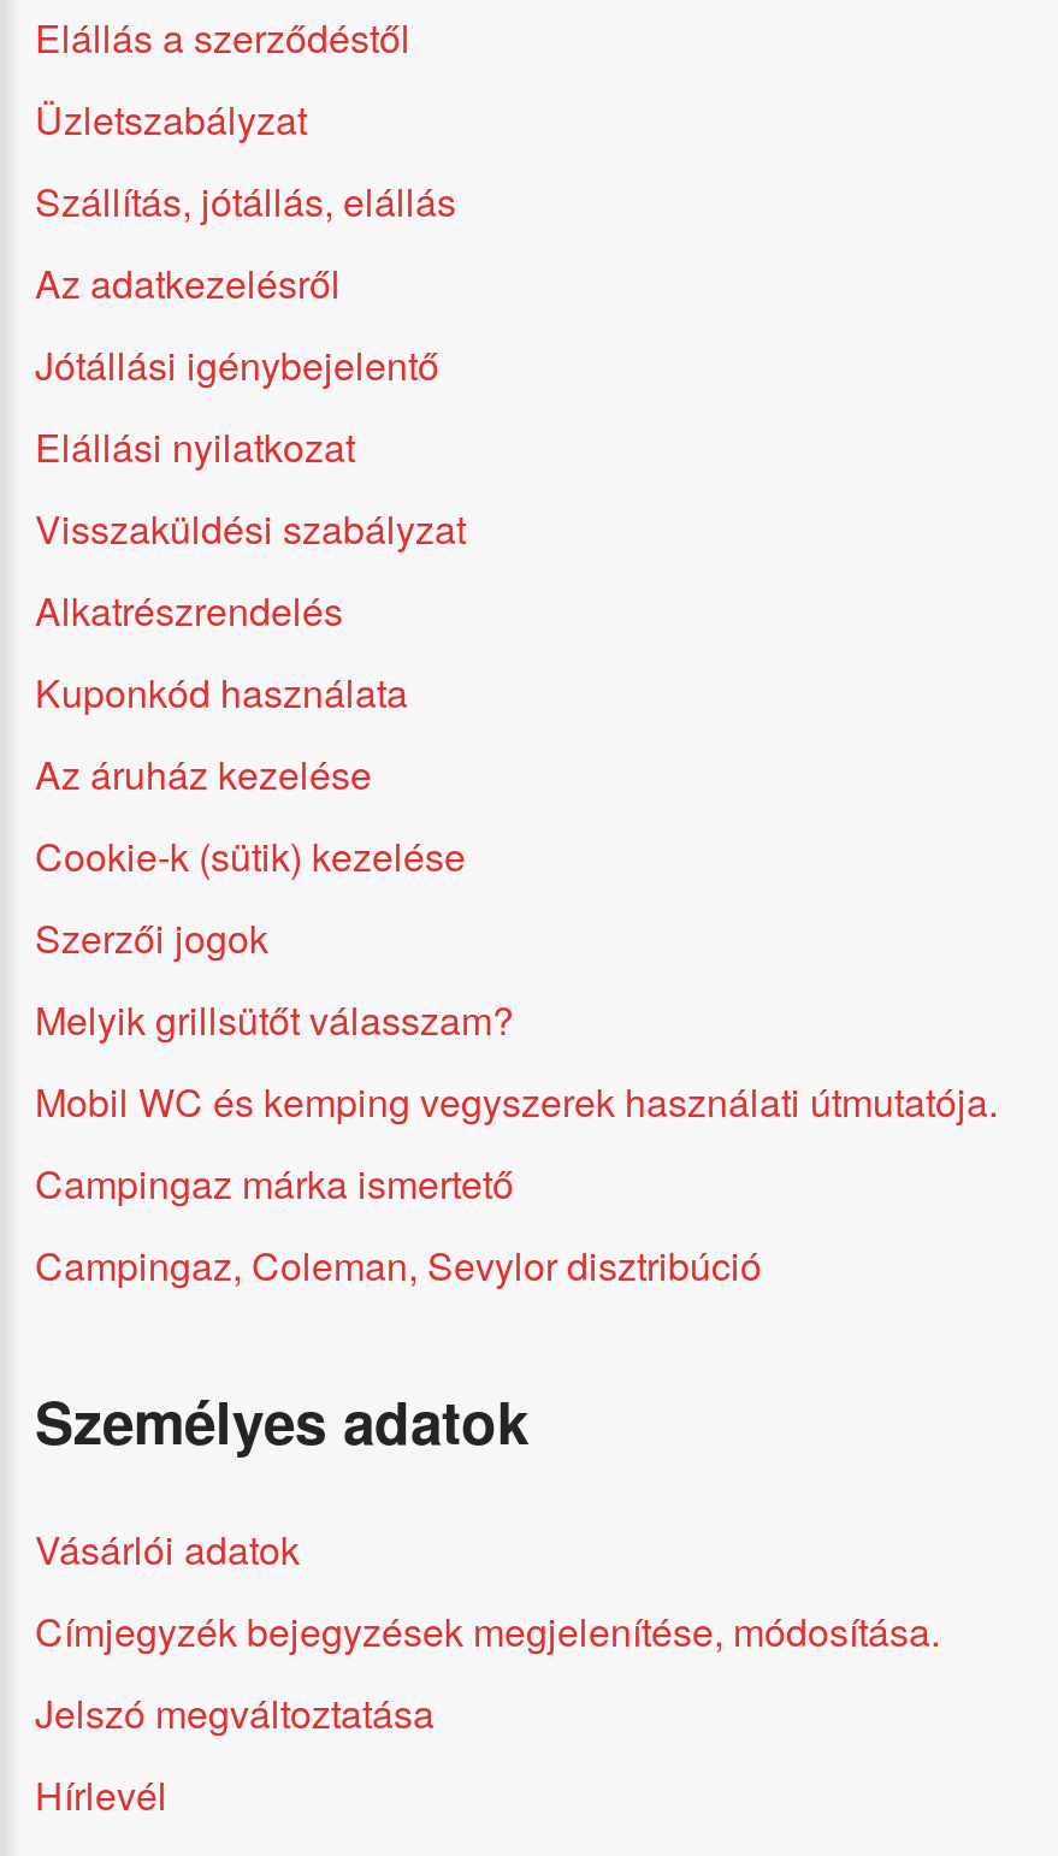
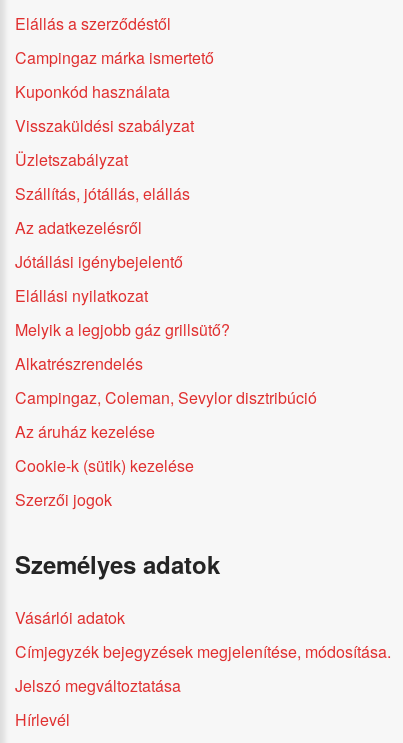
moved down: Üzletszabályzat | Szállítás, jótállás, elállás | Az adatkezelésről | Jótállási igénybejelentő | Elállási nyilatkozat

+ Melyik a legjobb gáz grillsütő?

moved up: Visszaküldési szabályzat

moved down: Alkatrészrendelés

moved up: Kuponkód használata

moved down: Az áruház kezelése | Cookie-k (sütik) kezelése | Szerzői jogok

- Melyik grillsütőt válasszam?
- Mobil WC és kemping vegyszerek használati útmutatója.

moved up: Campingaz márka ismertető

moved up: Campingaz, Coleman, Sevylor disztribúció
